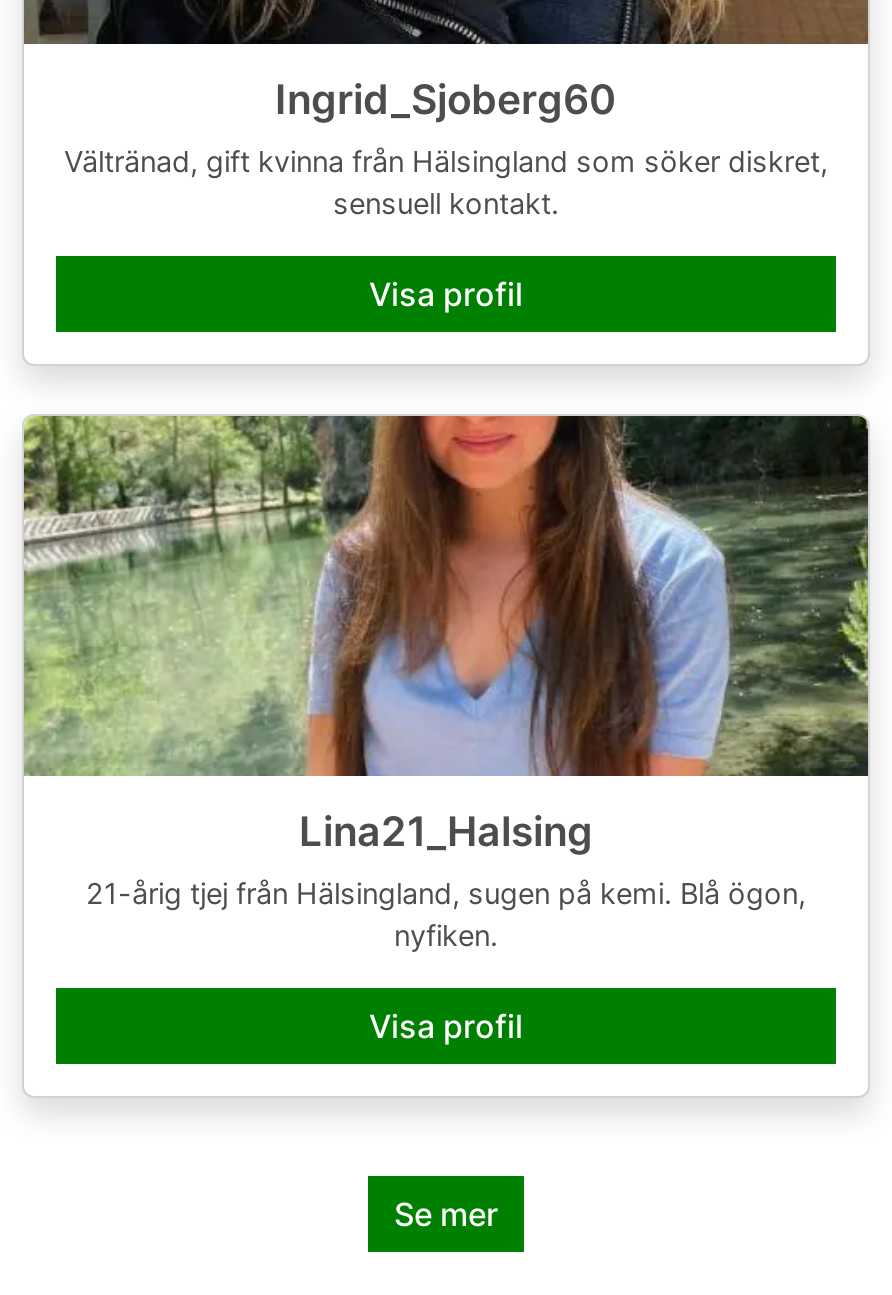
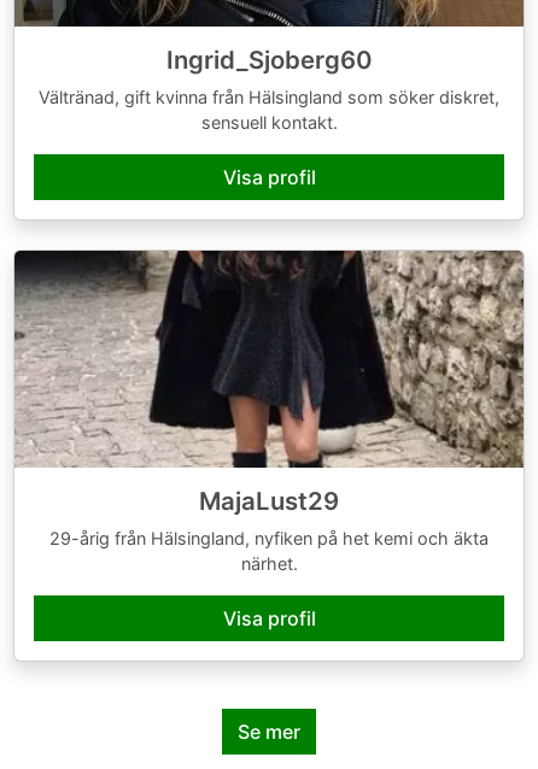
- [image]
- Lina21_Halsing
- 21-årig tjej från Hälsingland, sugen på kemi. Blå ögon,
- nyfiken.
+ [image]
+ MajaLust29
+ 29-årig från Hälsingland, nyfiken på het kemi och äkta
+ närhet.
